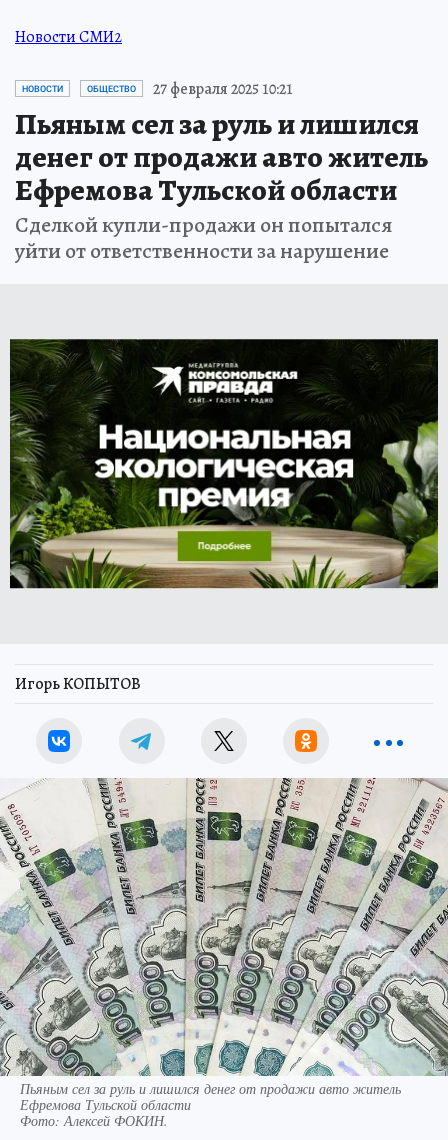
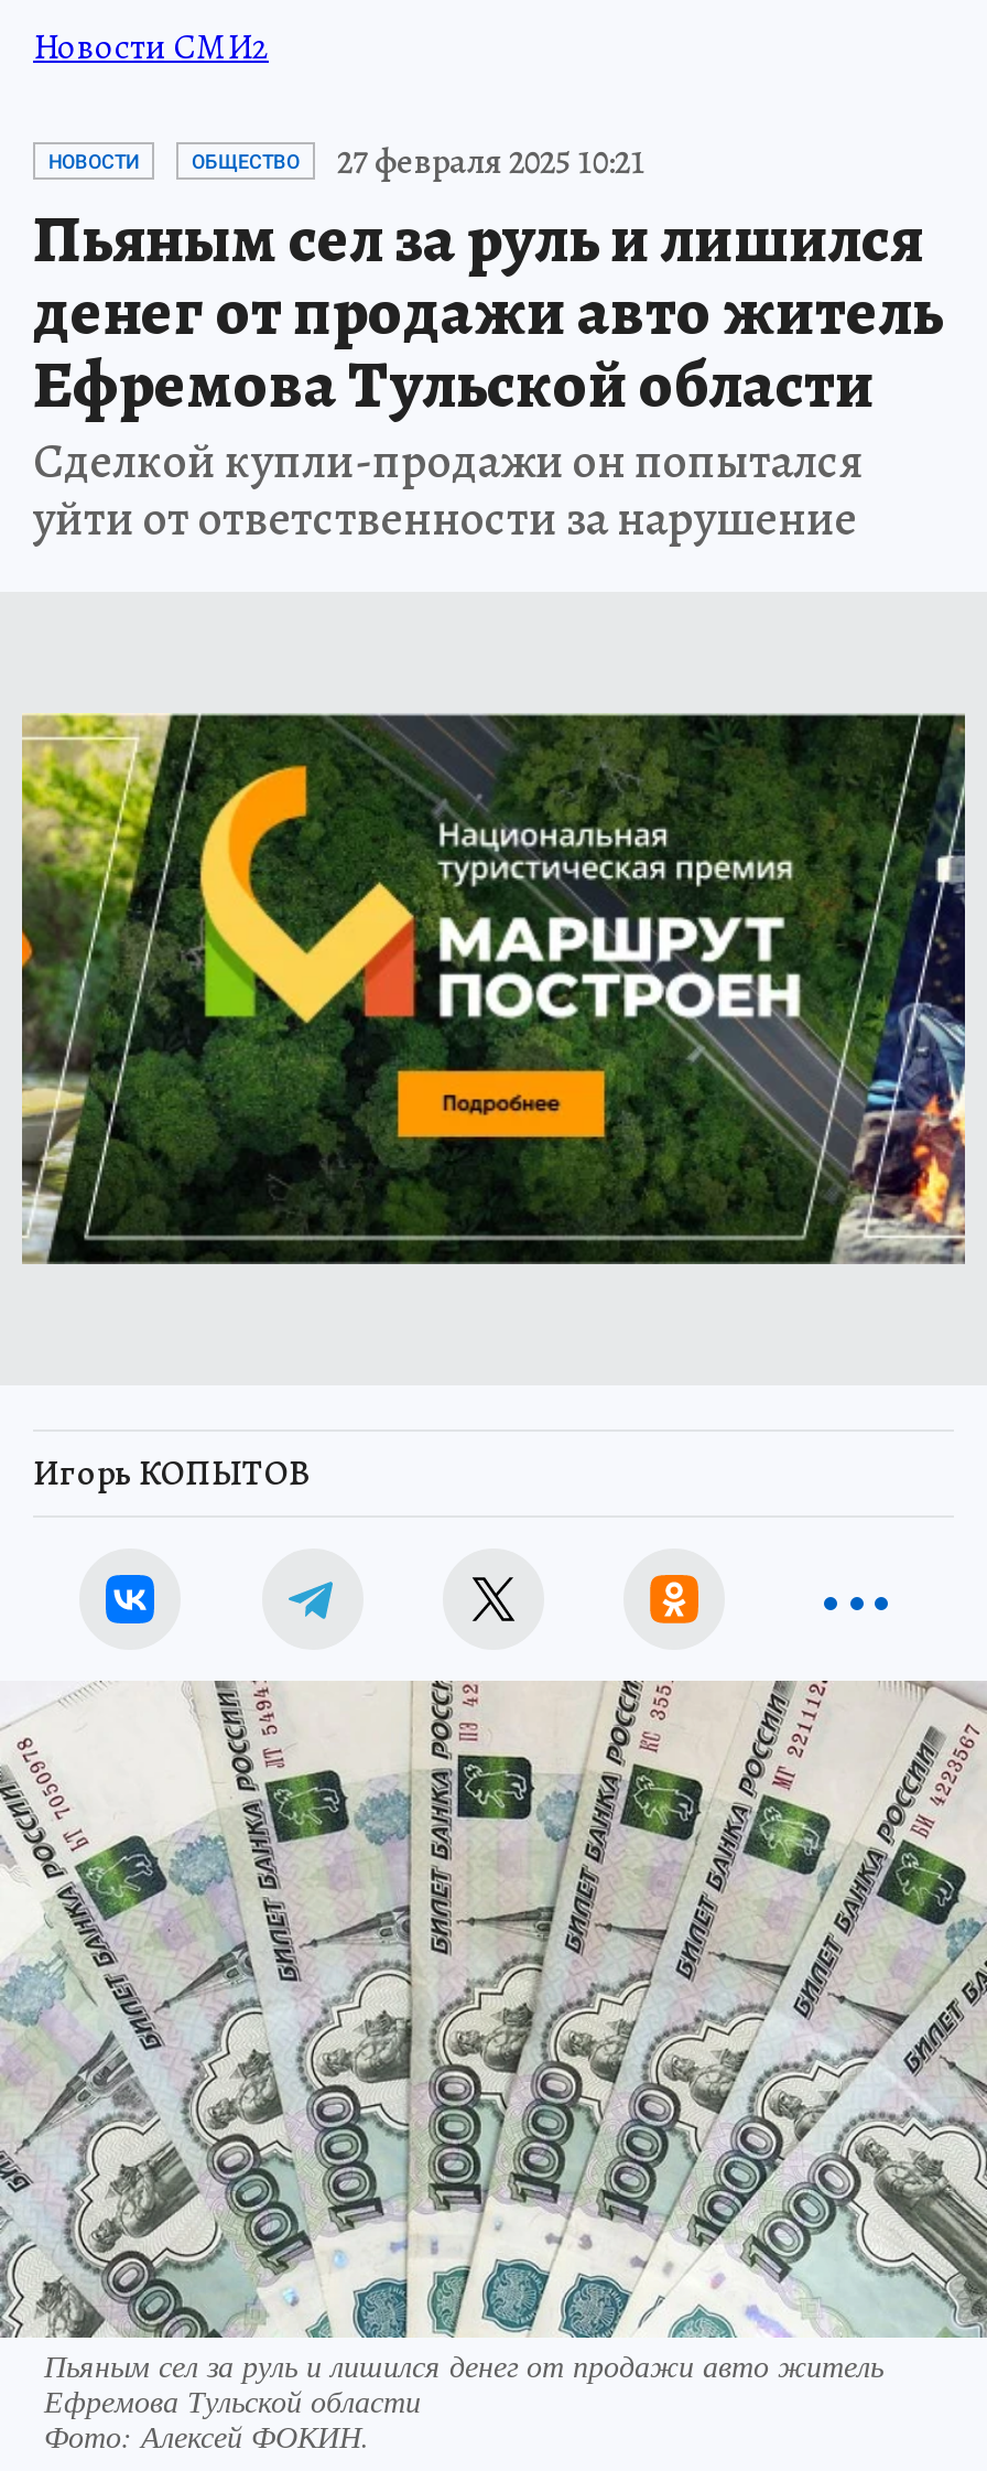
- [image]
+ [image]
